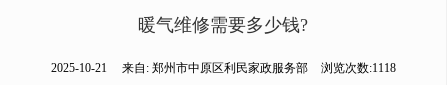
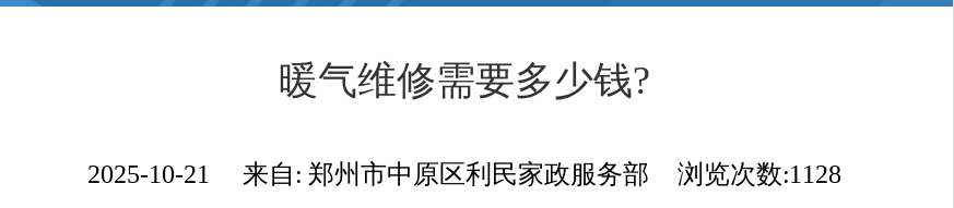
- 2025-10-21 来自:郑州市中原区利民家政服务部 浏览次数:1118
+ 2025-10-21 来自:郑州市中原区利民家政服务部 浏览次数:1128
